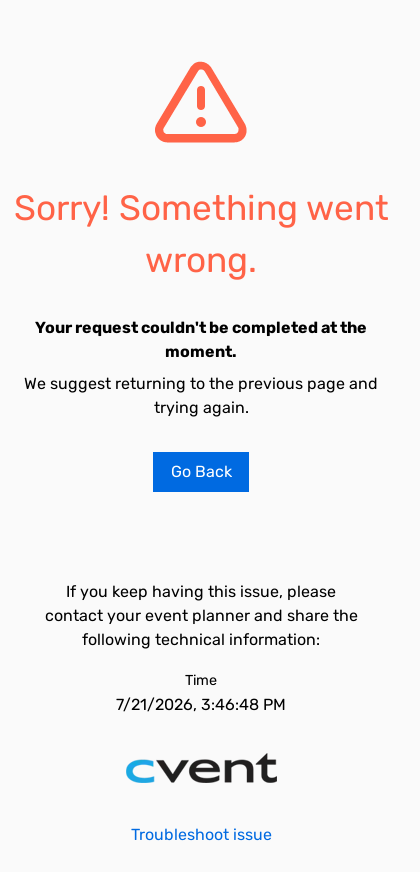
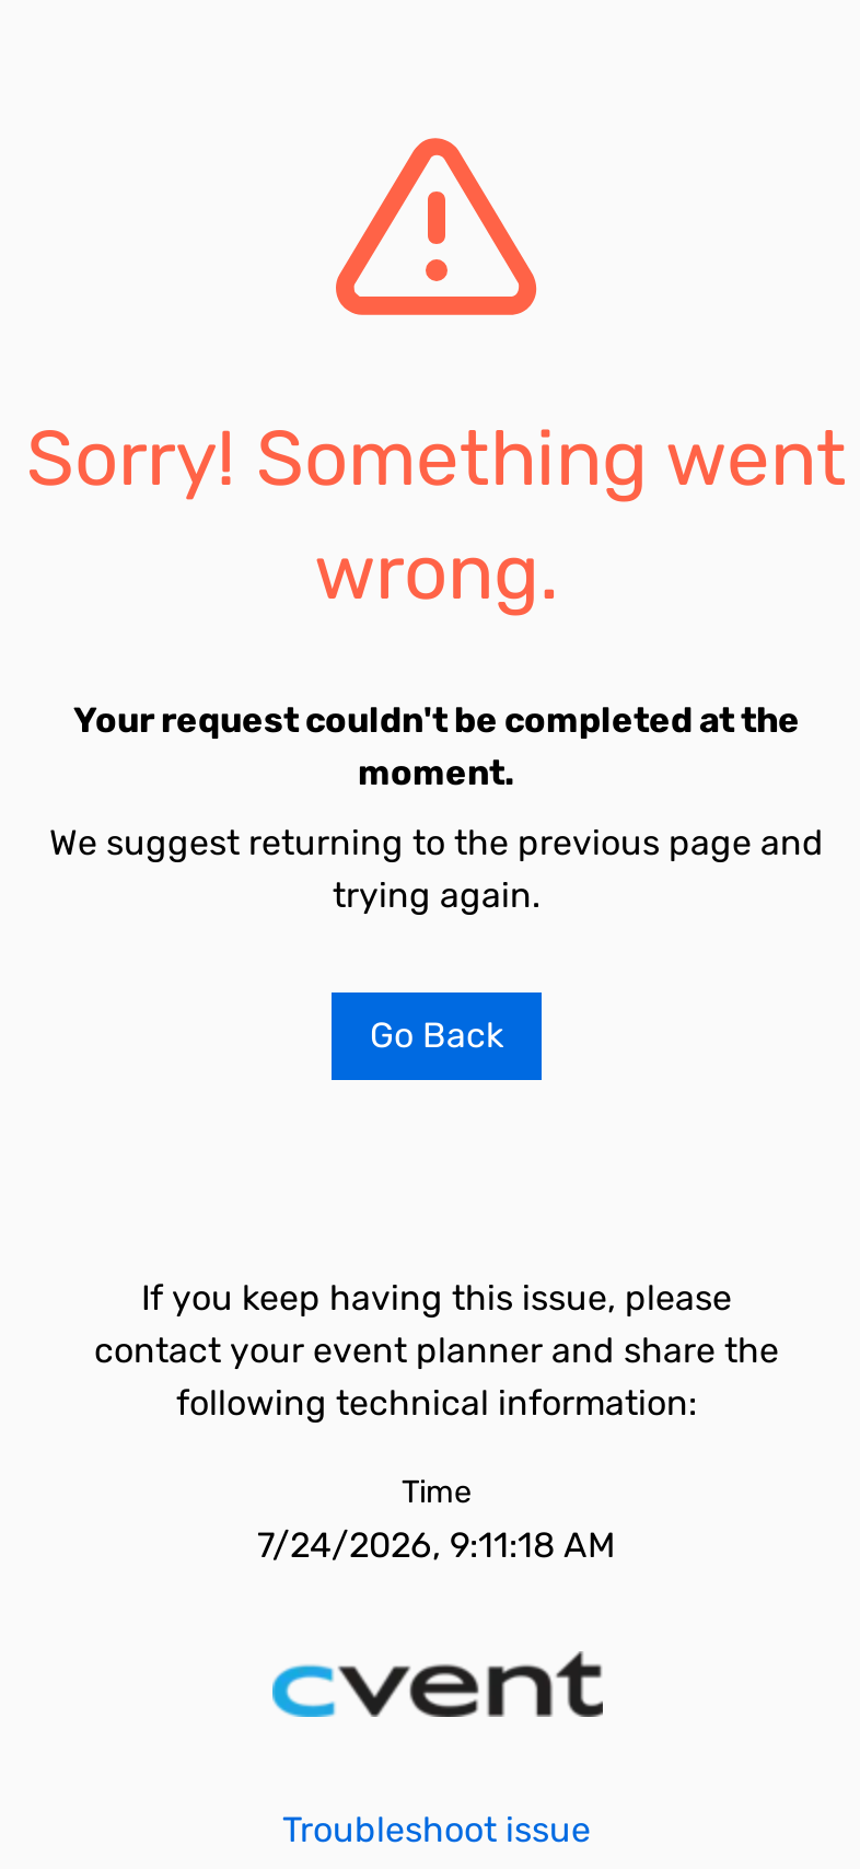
- 7/21/2026, 3:46:48 PM
+ 7/24/2026, 9:11:18 AM
